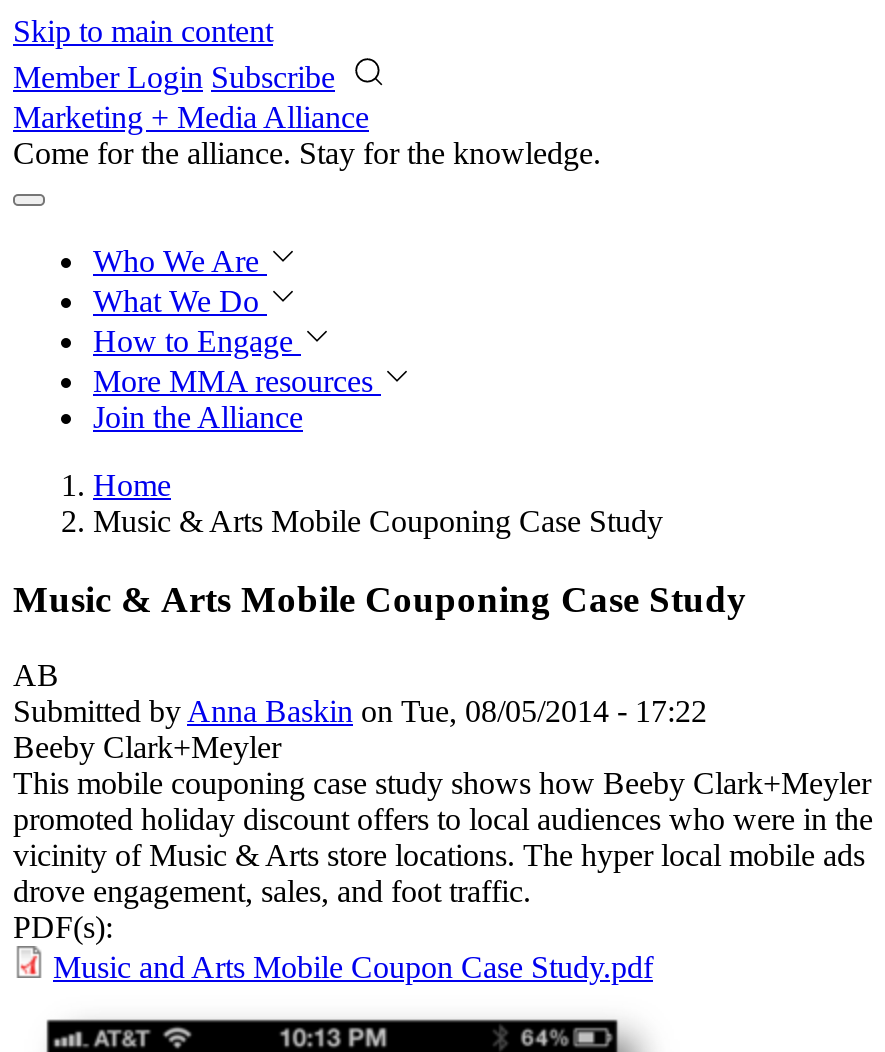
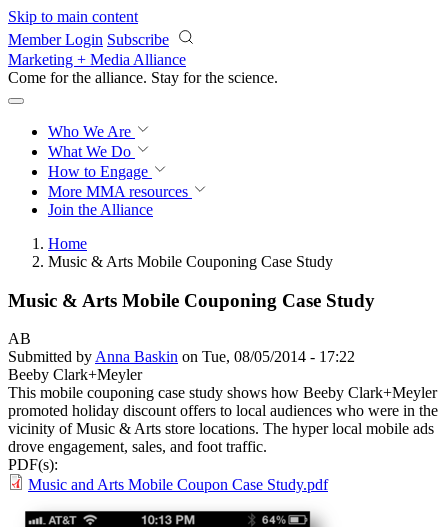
- Come for the alliance. Stay for the knowledge.
+ Come for the alliance. Stay for the revolution.
